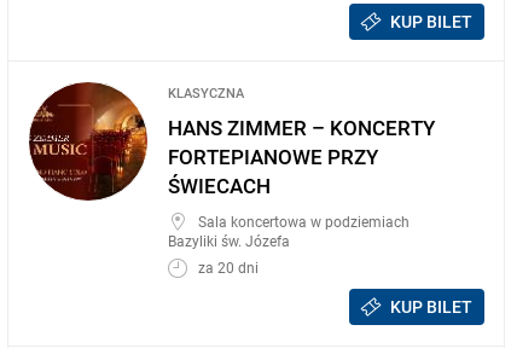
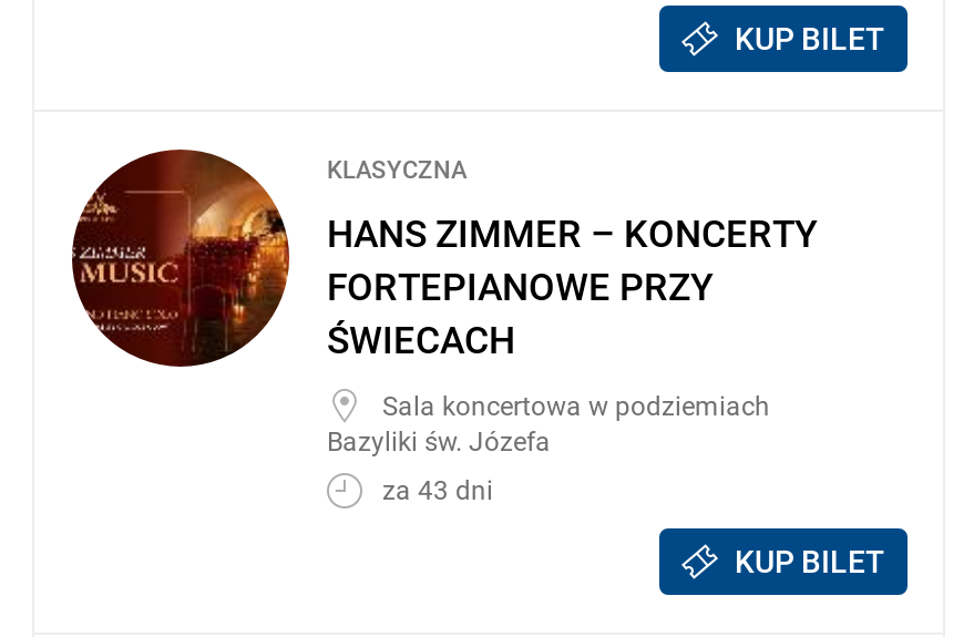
- za 20 dni
+ za 43 dni
